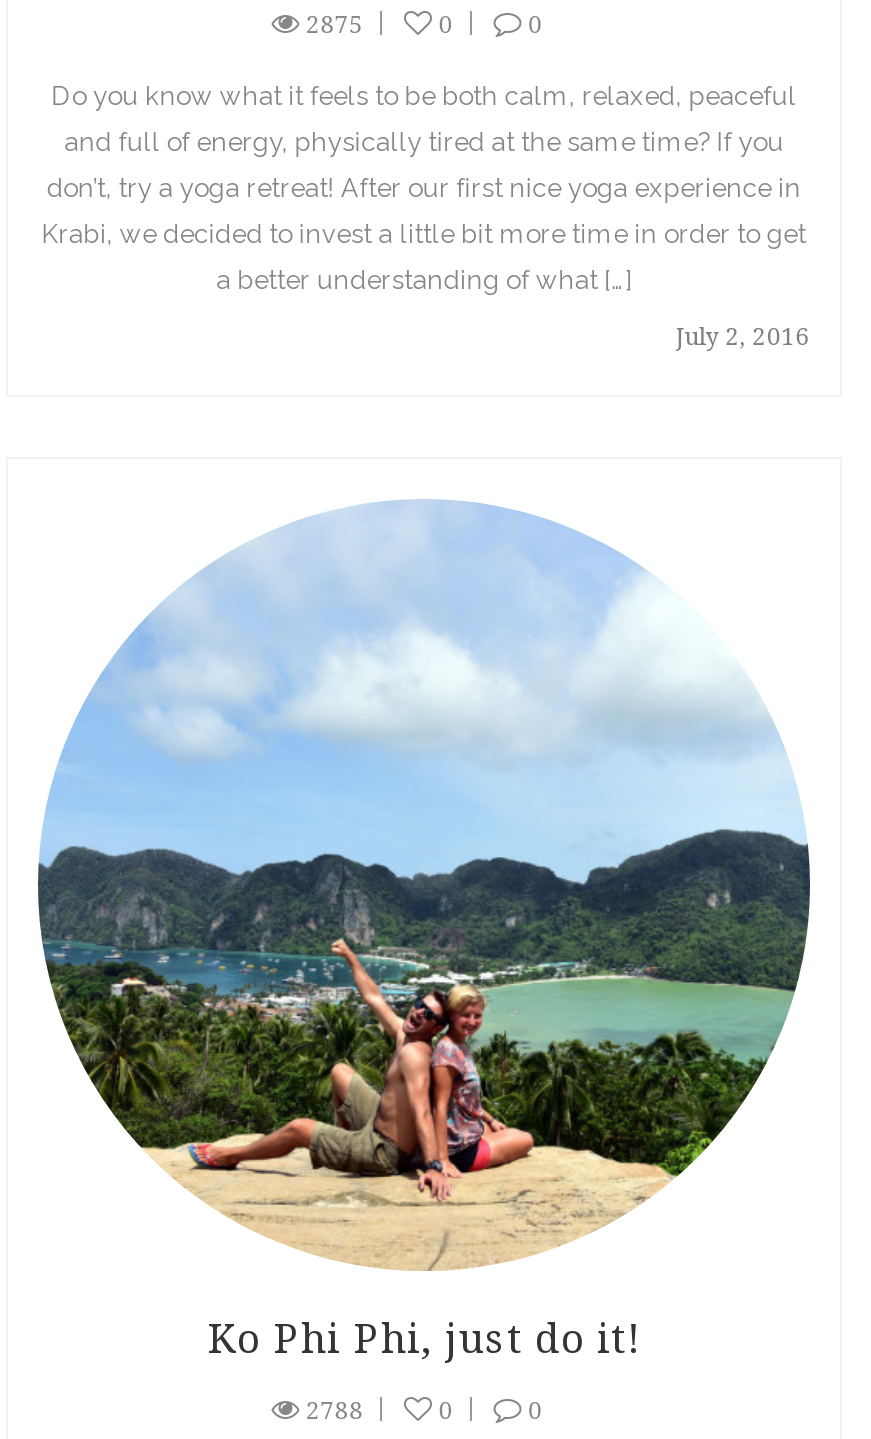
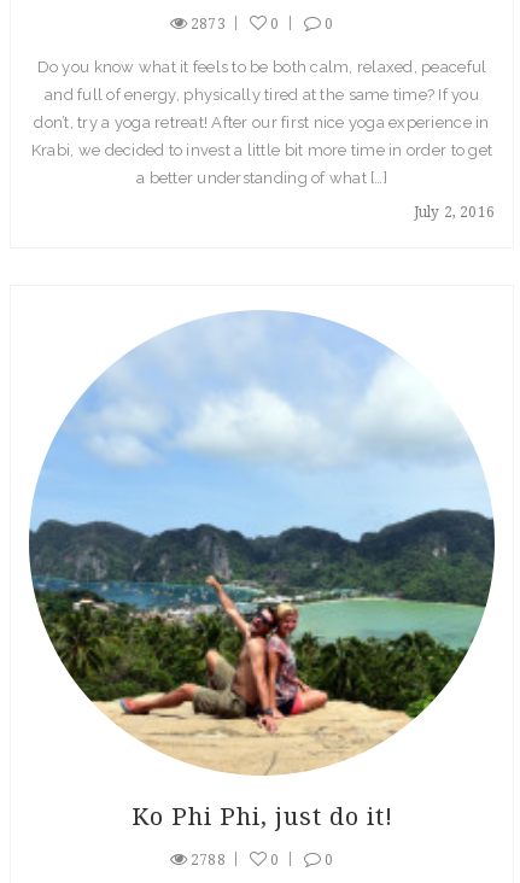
- 2875
+ 2873
